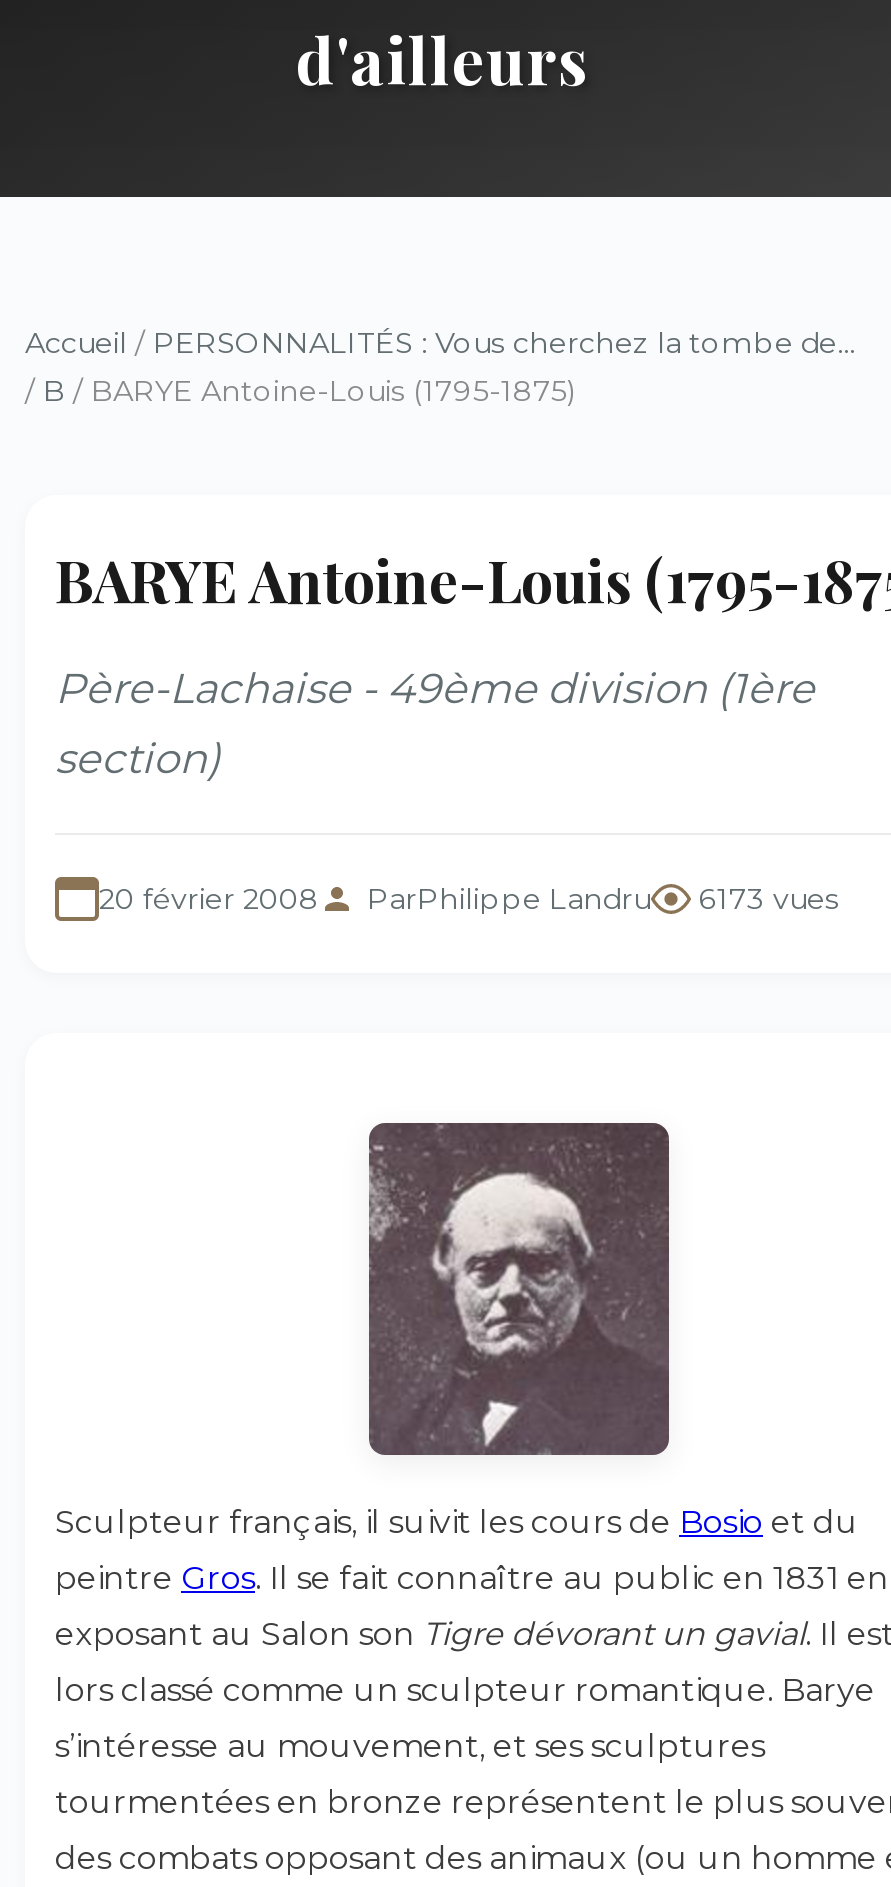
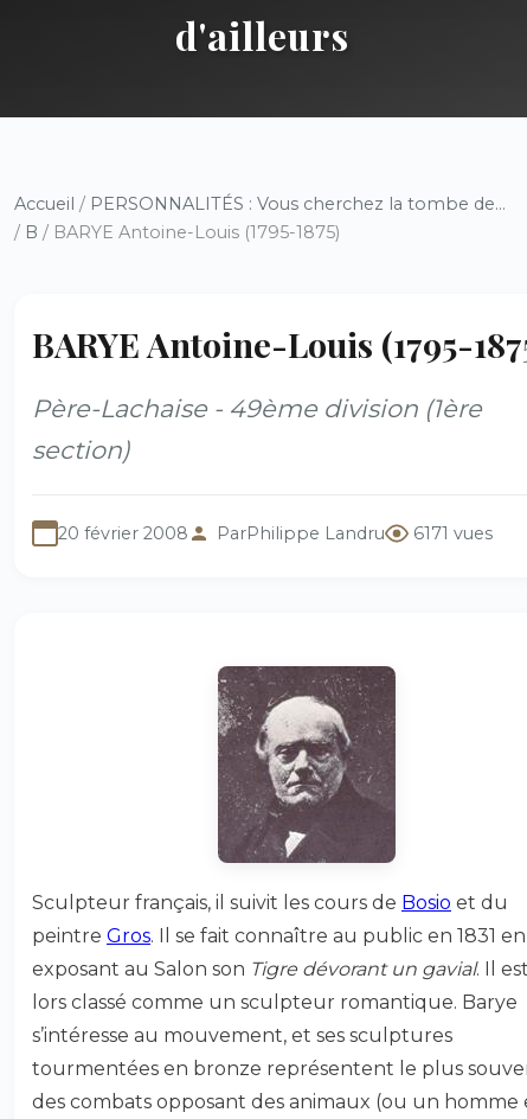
- 20 février 2008 ParPhilippe Landru 6173 vues
+ 20 février 2008 ParPhilippe Landru 6171 vues
